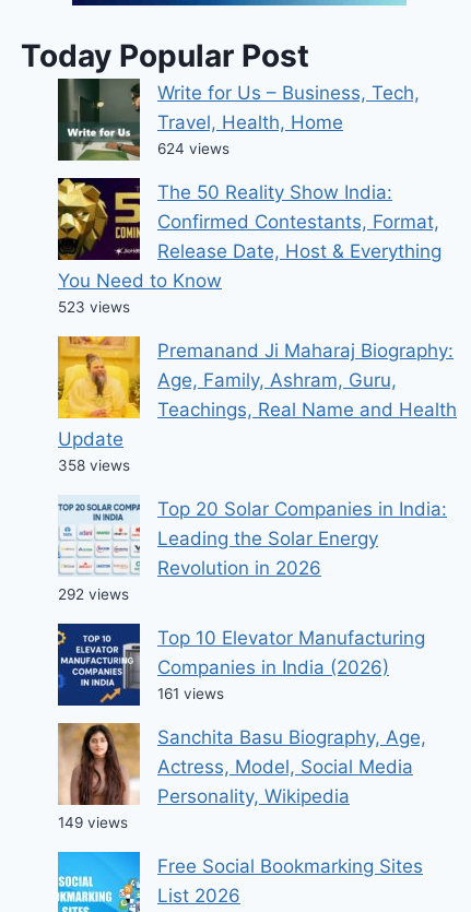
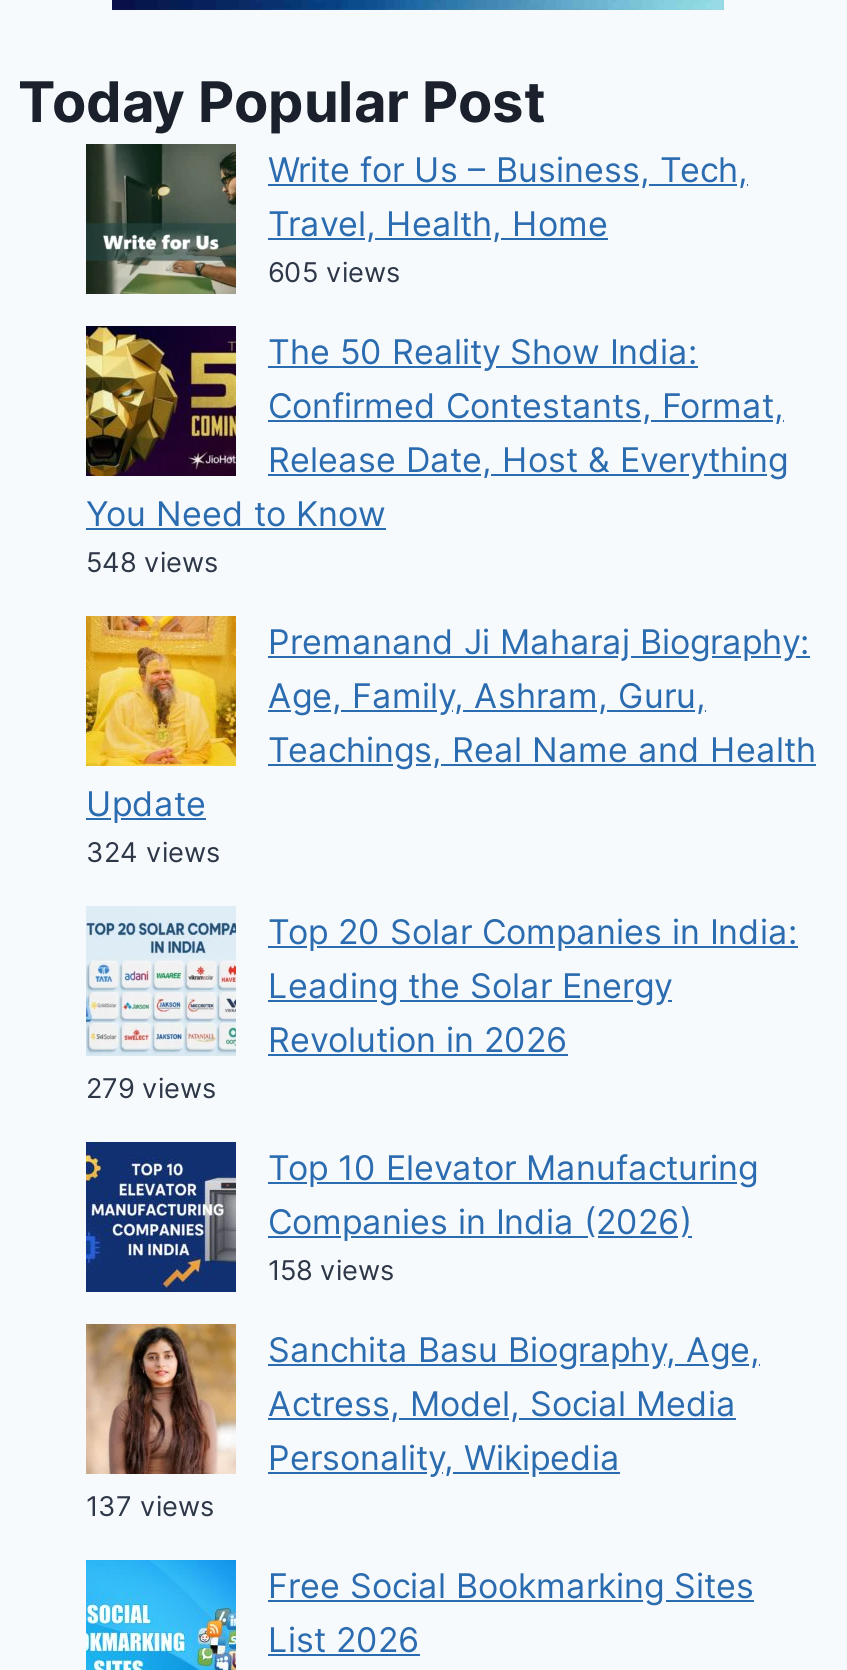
- 624 views
+ 605 views

- 523 views
+ 548 views

- 358 views
+ 324 views

- 292 views
+ 279 views

- 161 views
+ 158 views

- 149 views
+ 137 views
